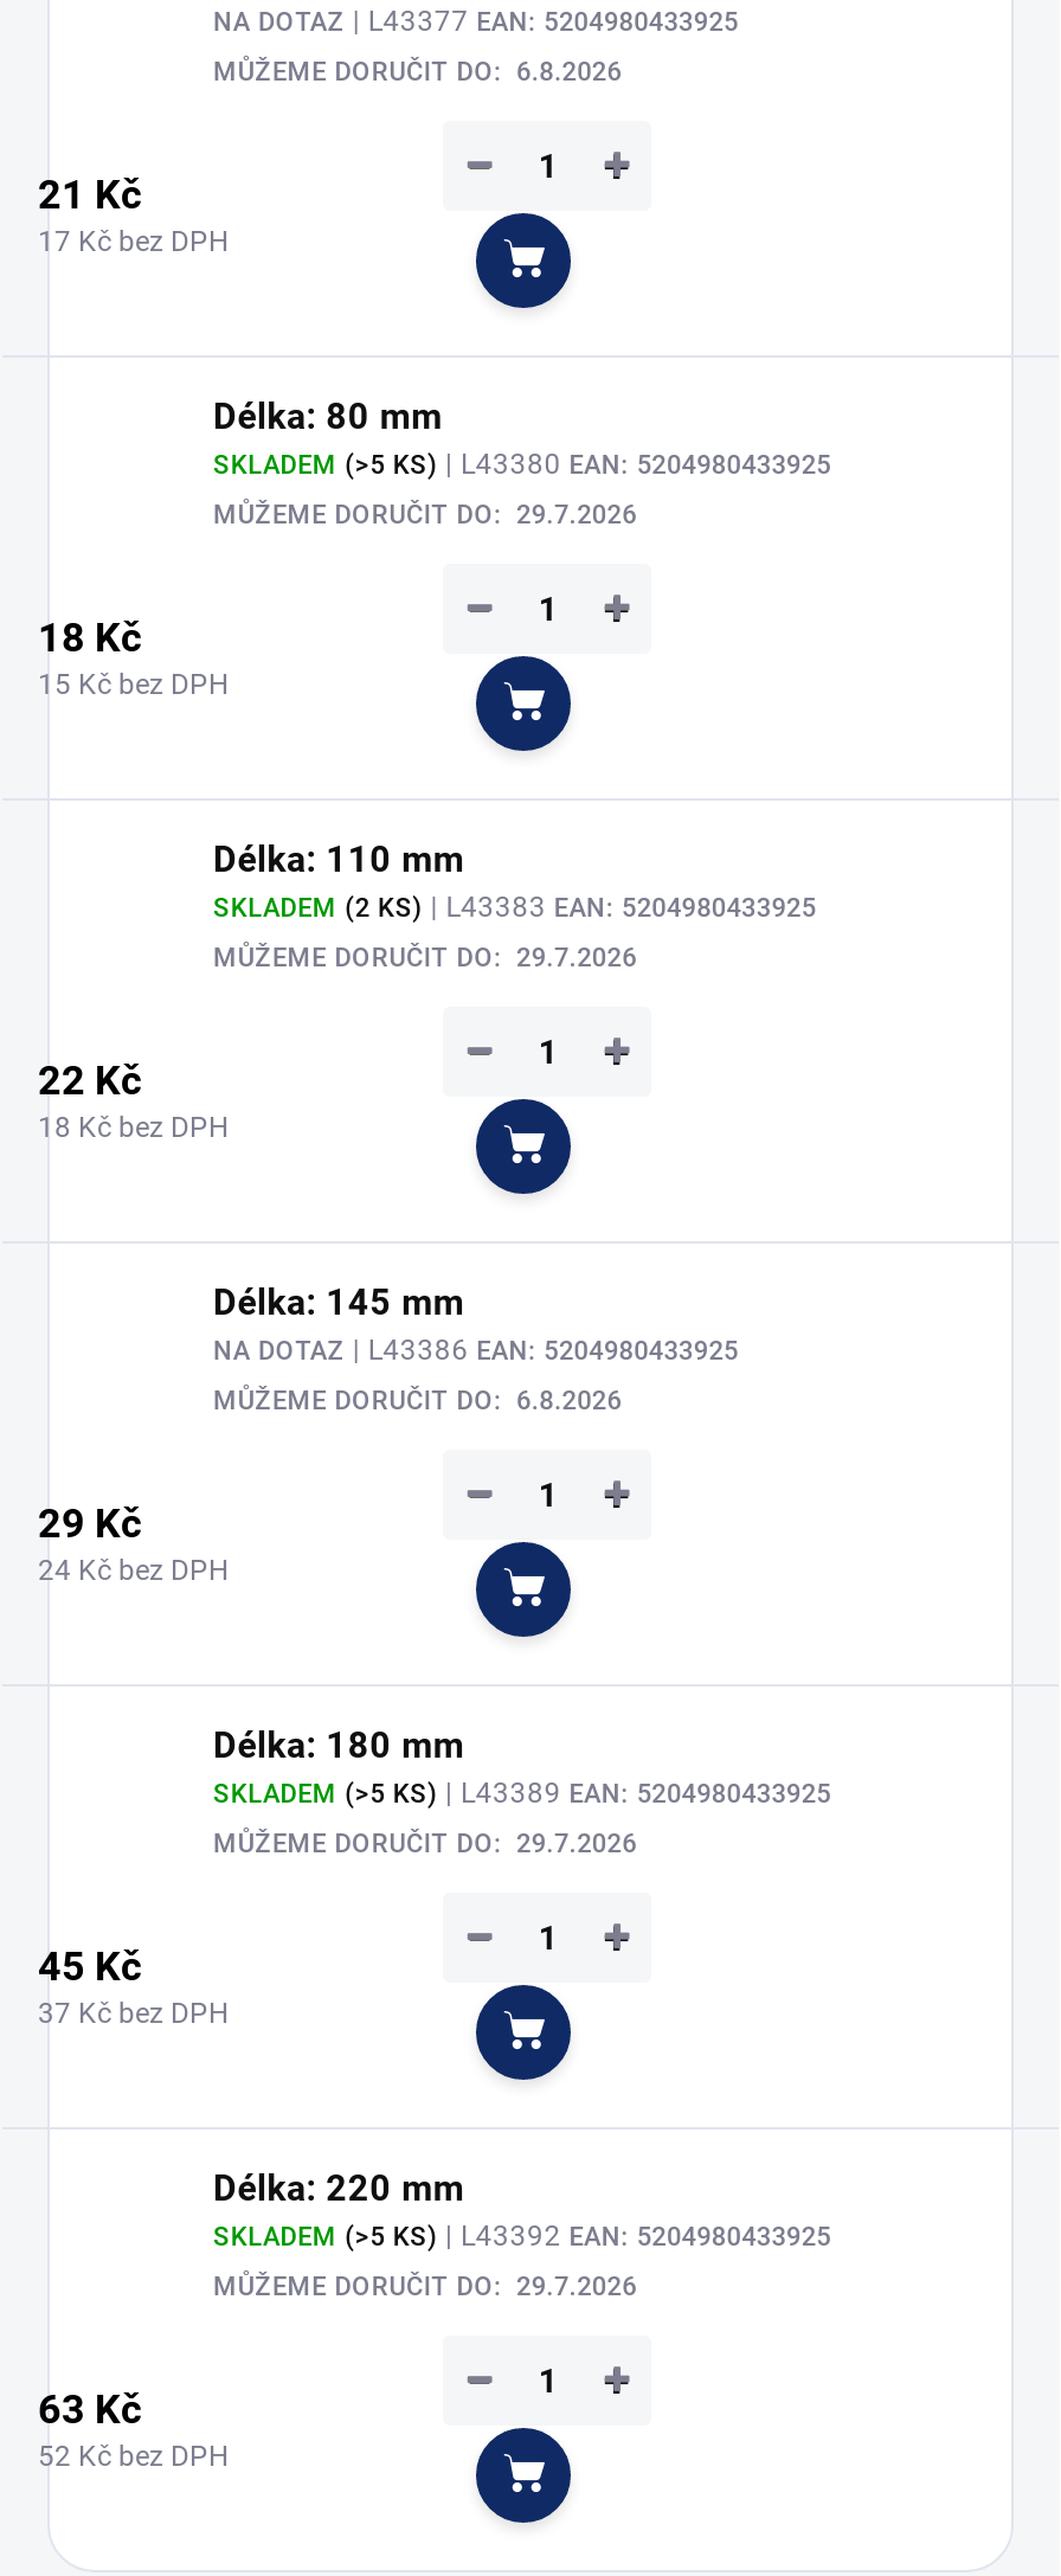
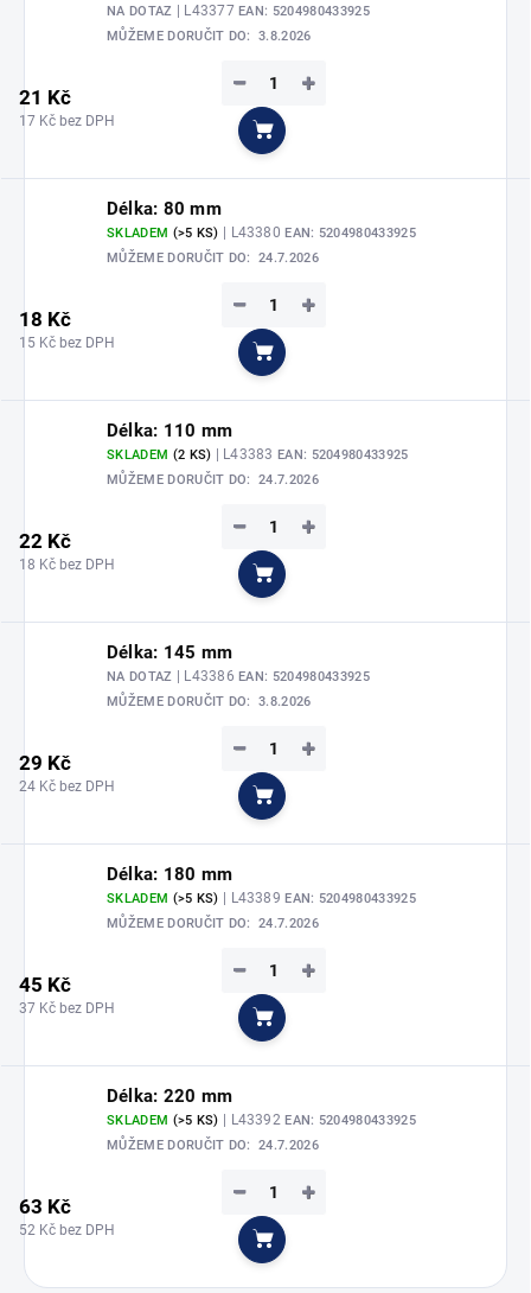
- MŮŽEME DORUČIT DO: 6.8.2026
+ MŮŽEME DORUČIT DO: 3.8.2026

- MŮŽEME DORUČIT DO: 29.7.2026
+ MŮŽEME DORUČIT DO: 24.7.2026

- MŮŽEME DORUČIT DO: 29.7.2026
+ MŮŽEME DORUČIT DO: 24.7.2026

- MŮŽEME DORUČIT DO: 6.8.2026
+ MŮŽEME DORUČIT DO: 3.8.2026

- MŮŽEME DORUČIT DO: 29.7.2026
+ MŮŽEME DORUČIT DO: 24.7.2026

- MŮŽEME DORUČIT DO: 29.7.2026
+ MŮŽEME DORUČIT DO: 24.7.2026
